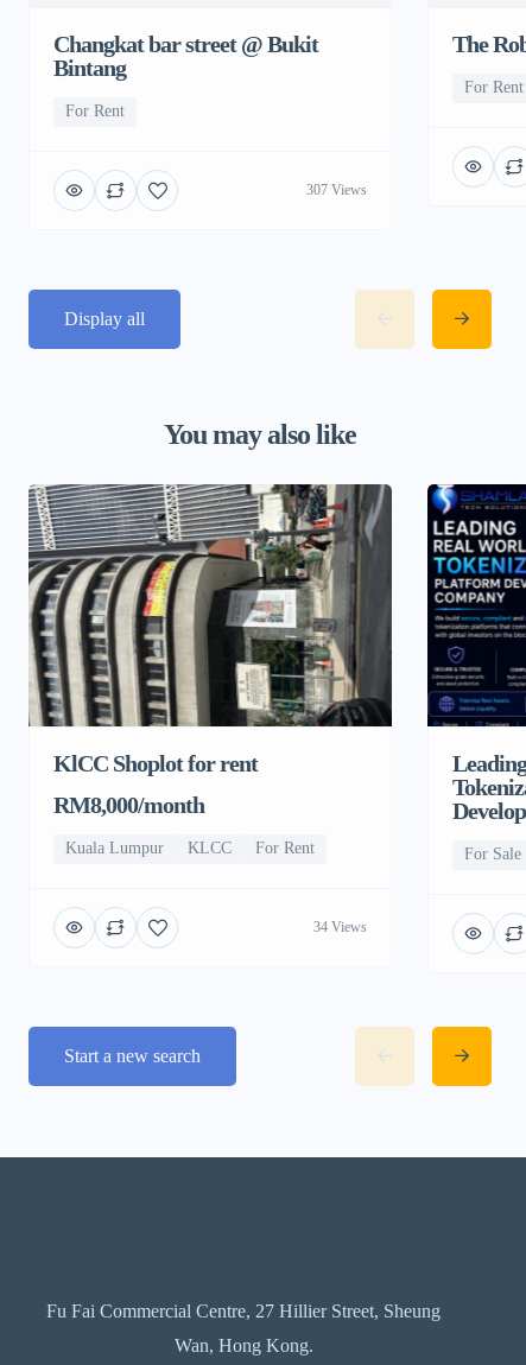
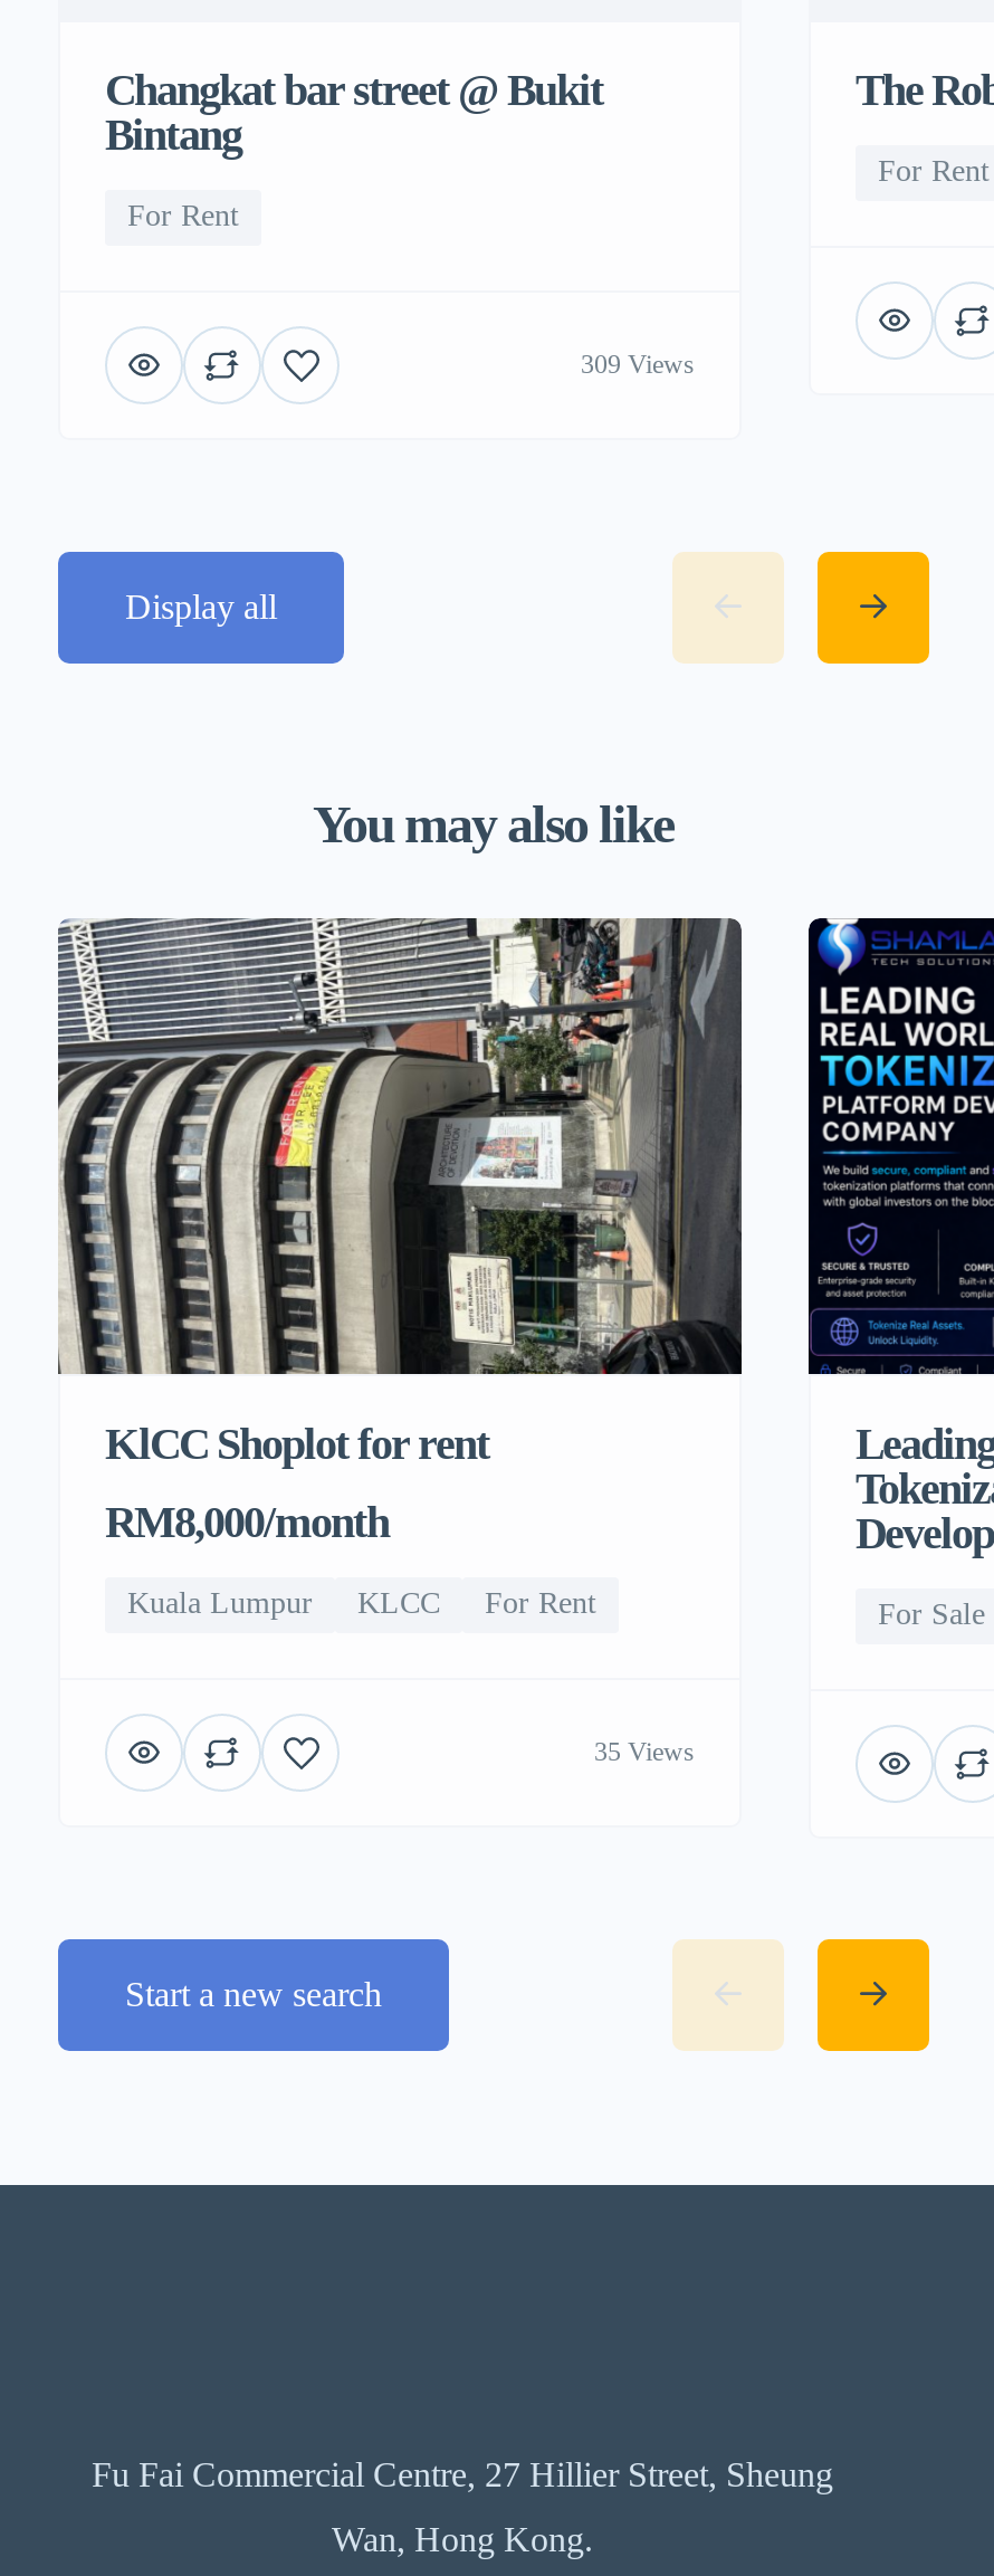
- 307 Views
+ 309 Views

- 34 Views
+ 35 Views
